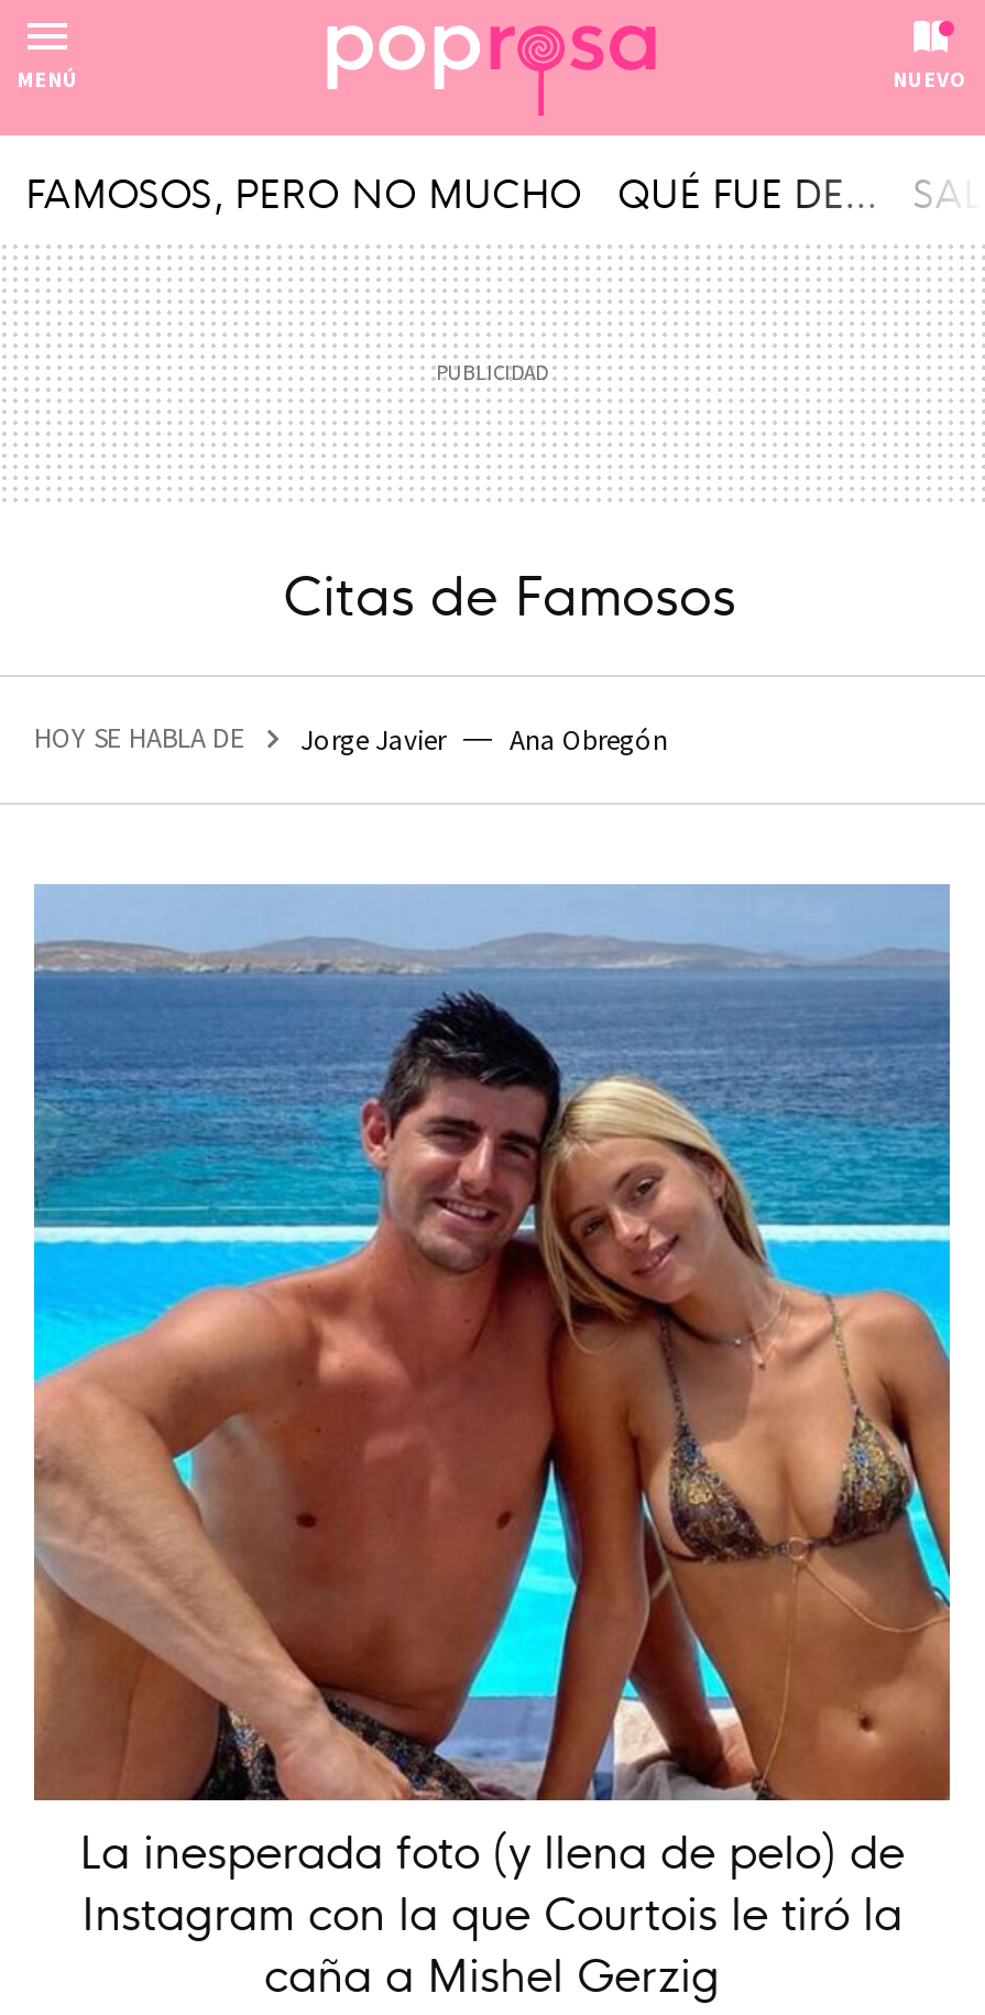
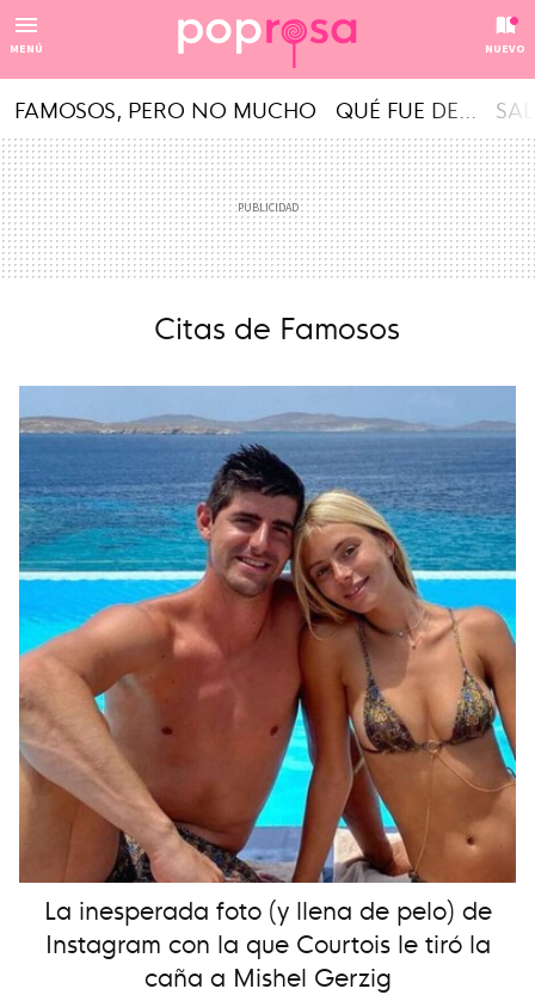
- HOY SE HABLA DE
- Jorge Javier
- Ana Obregón
